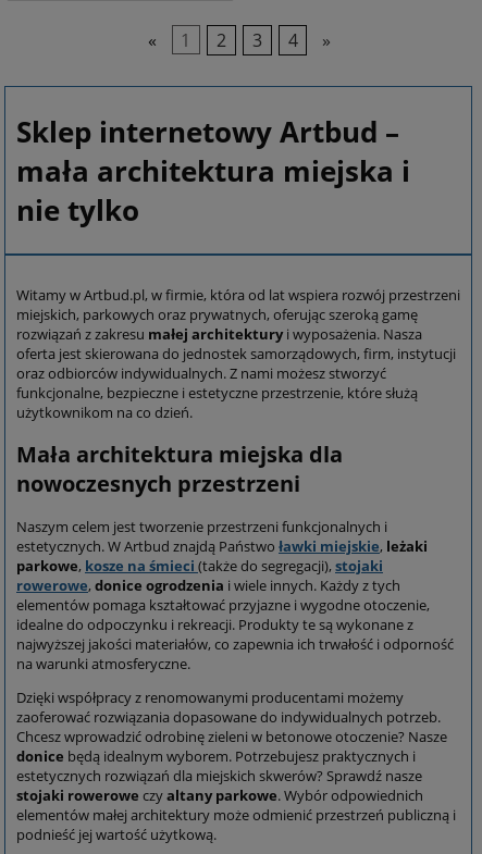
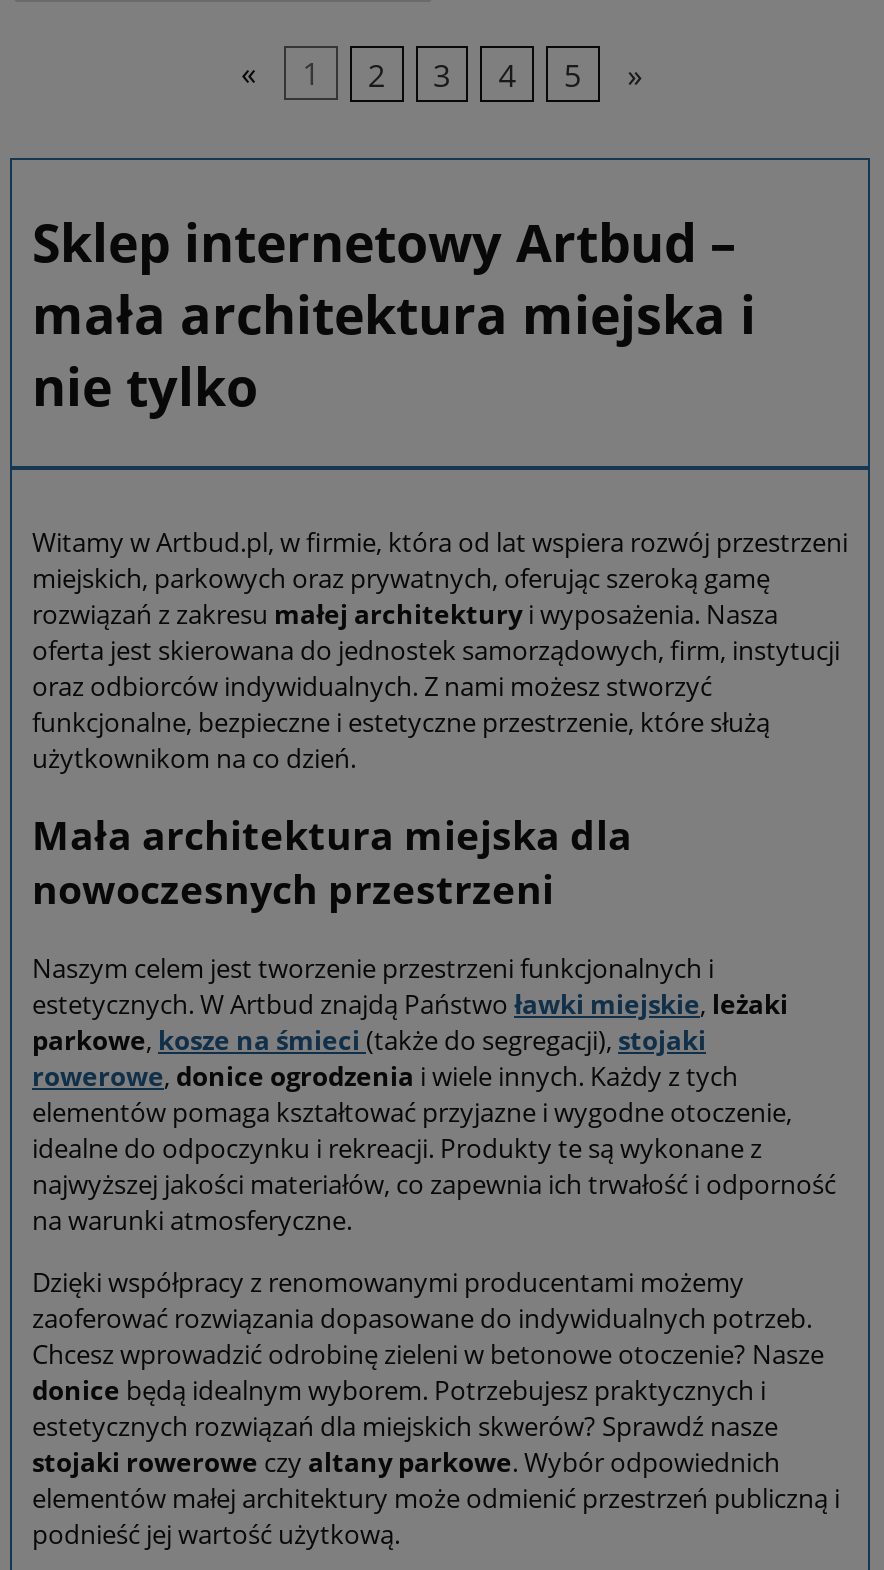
+ 5
